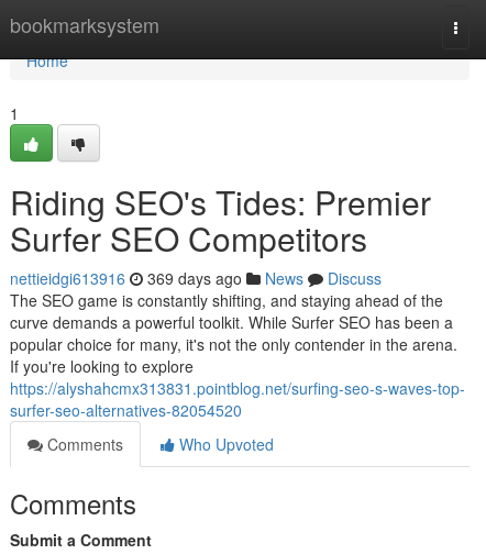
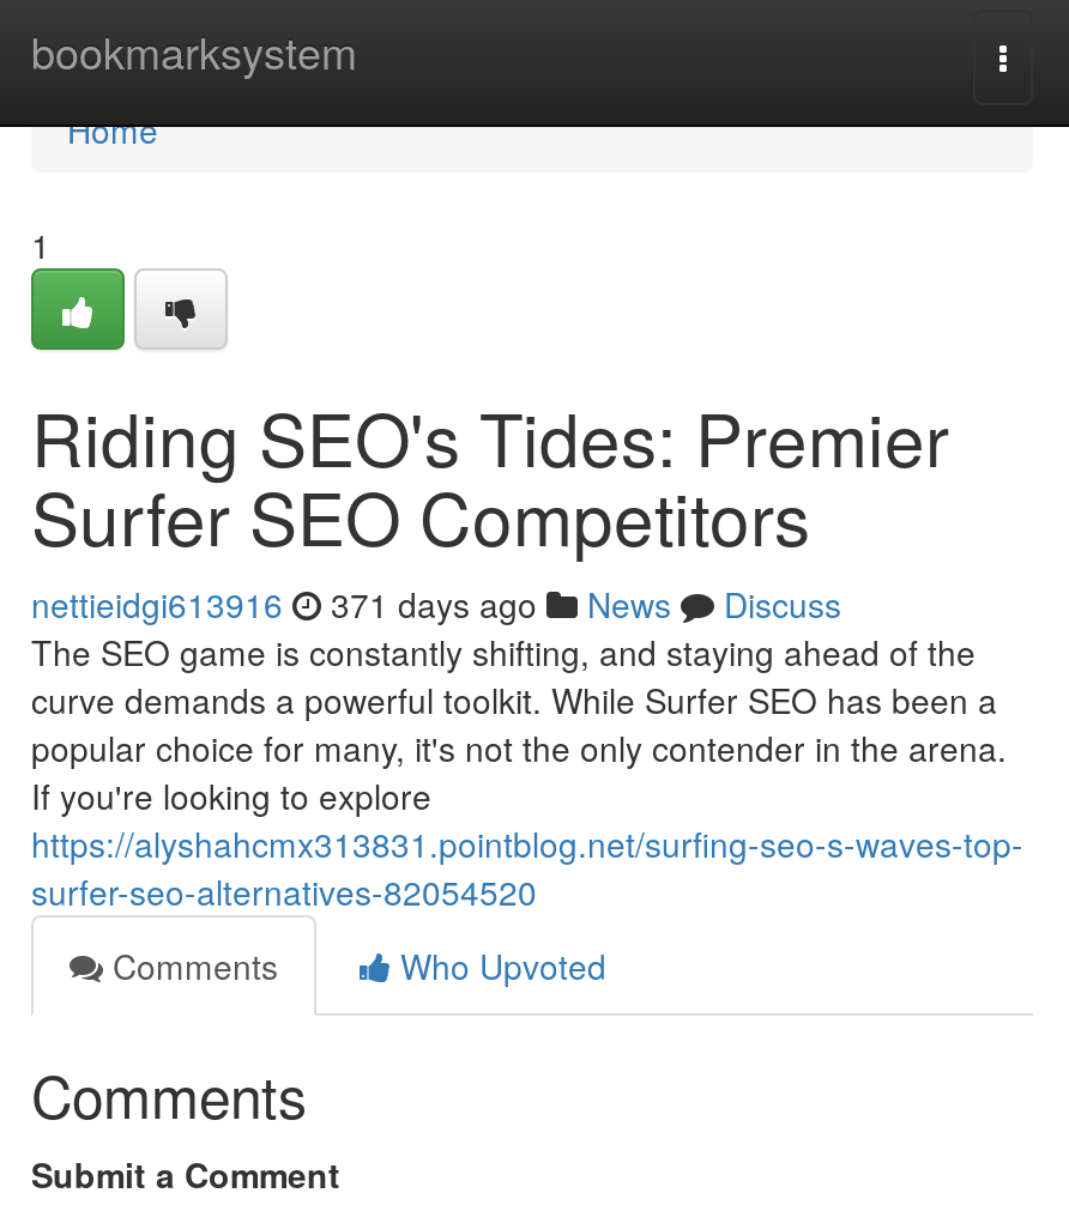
- nettieidgi613916 369 days ago News Discuss
+ nettieidgi613916 371 days ago News Discuss
